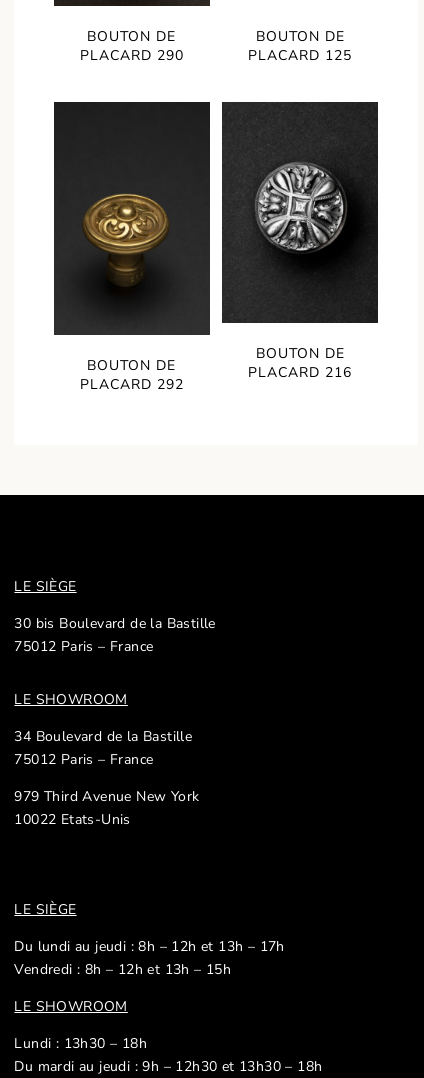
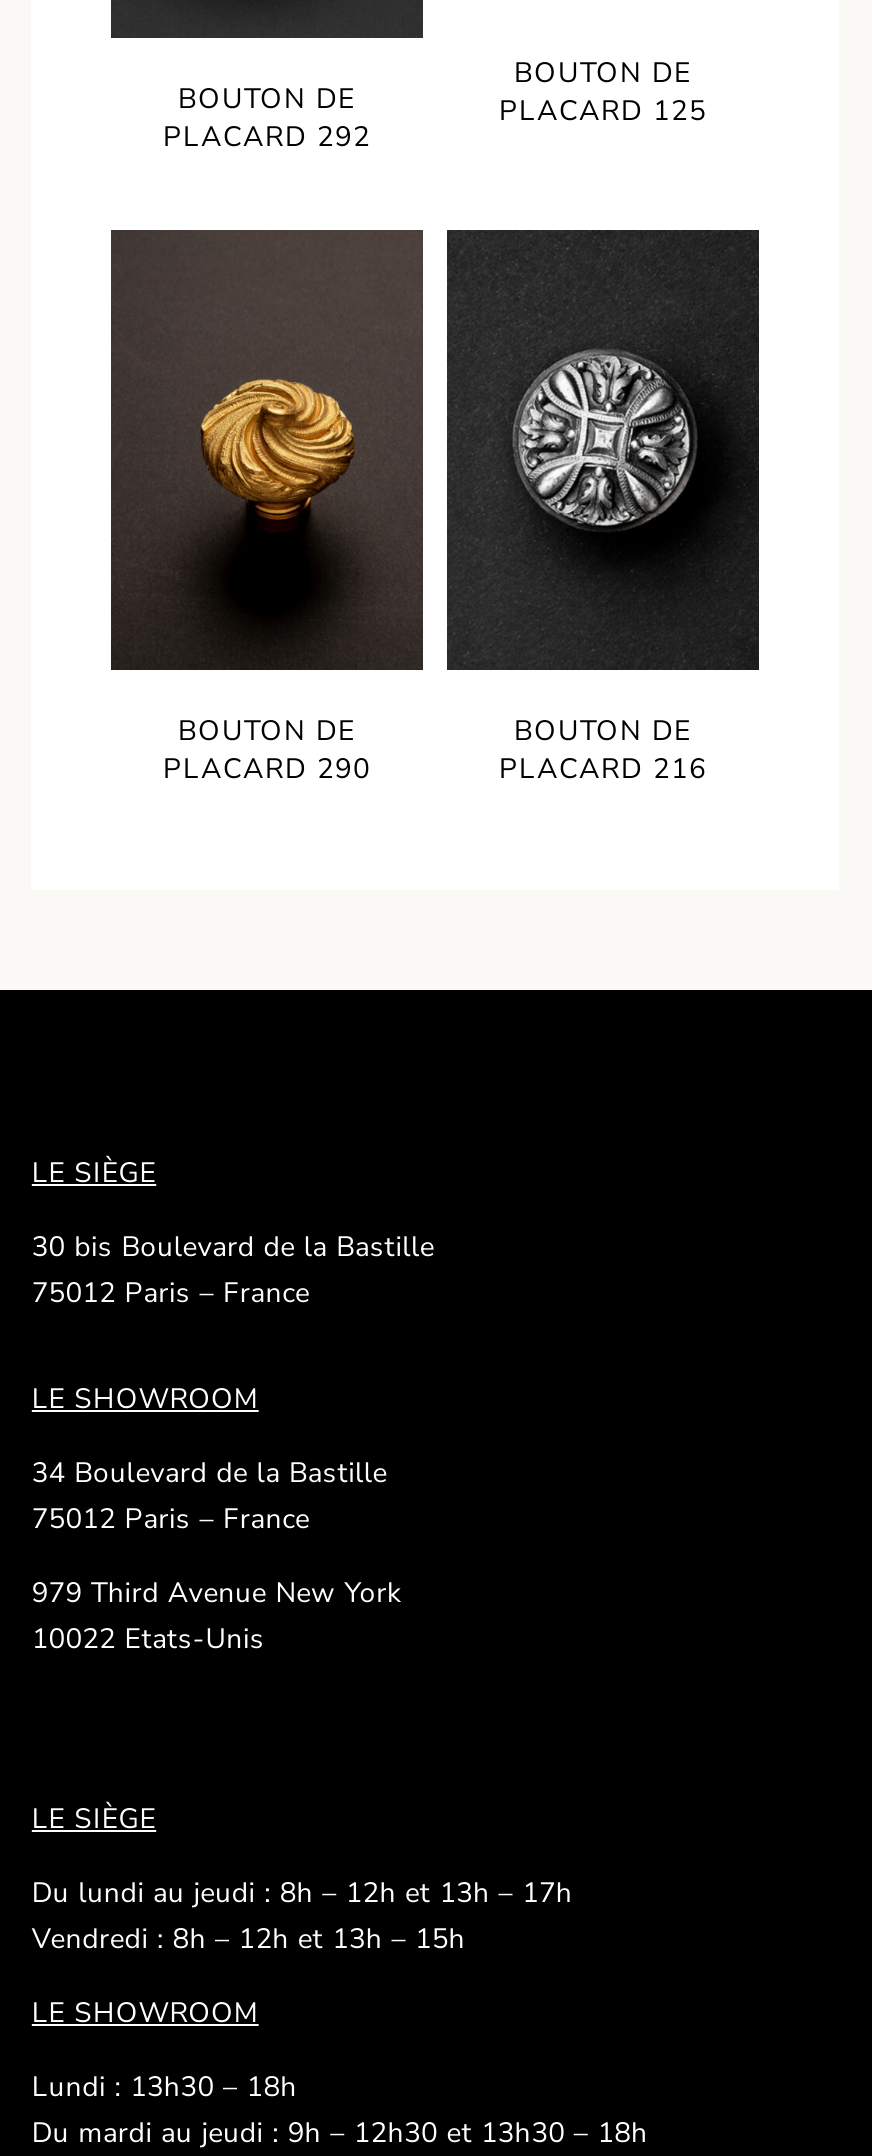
- PLACARD 290
+ PLACARD 292

- [image]
+ [image]

- PLACARD 292
+ PLACARD 290
